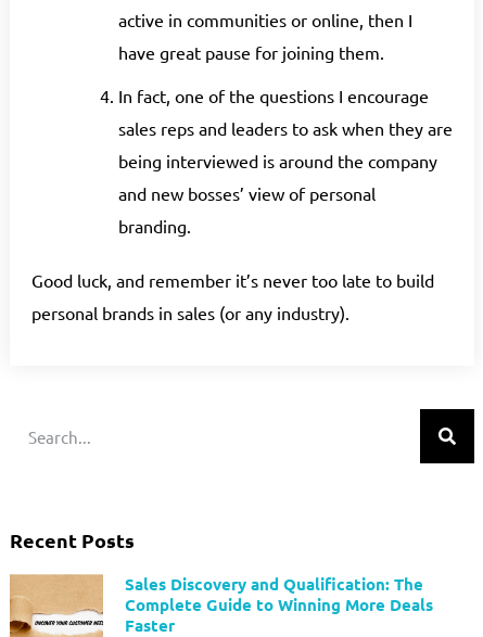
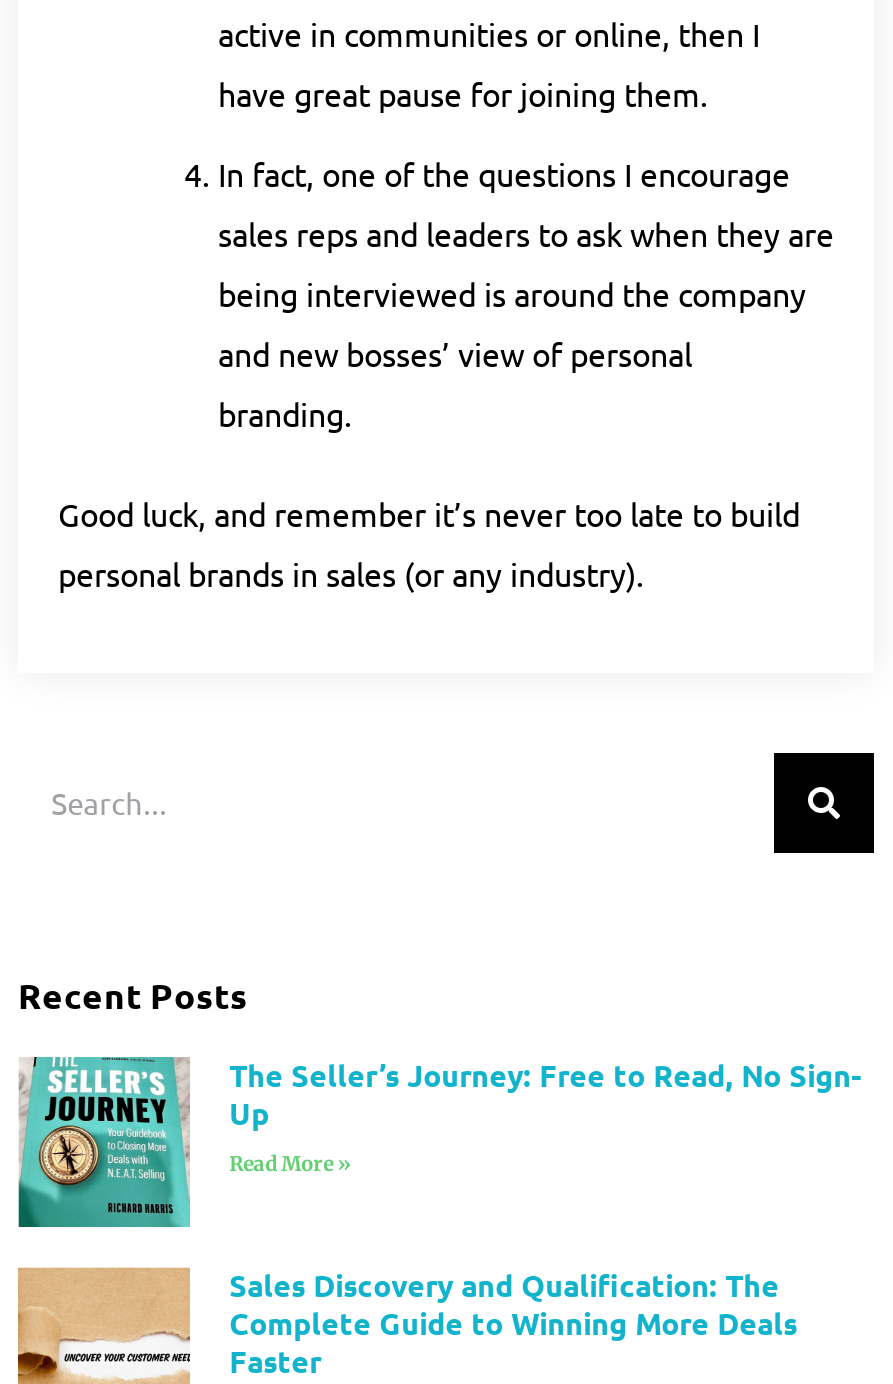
+ [image]
+ The Seller’s Journey: Free to Read, No Sign-
+ Up
+ Read More »
